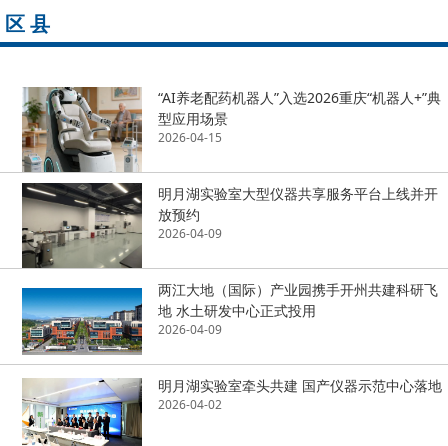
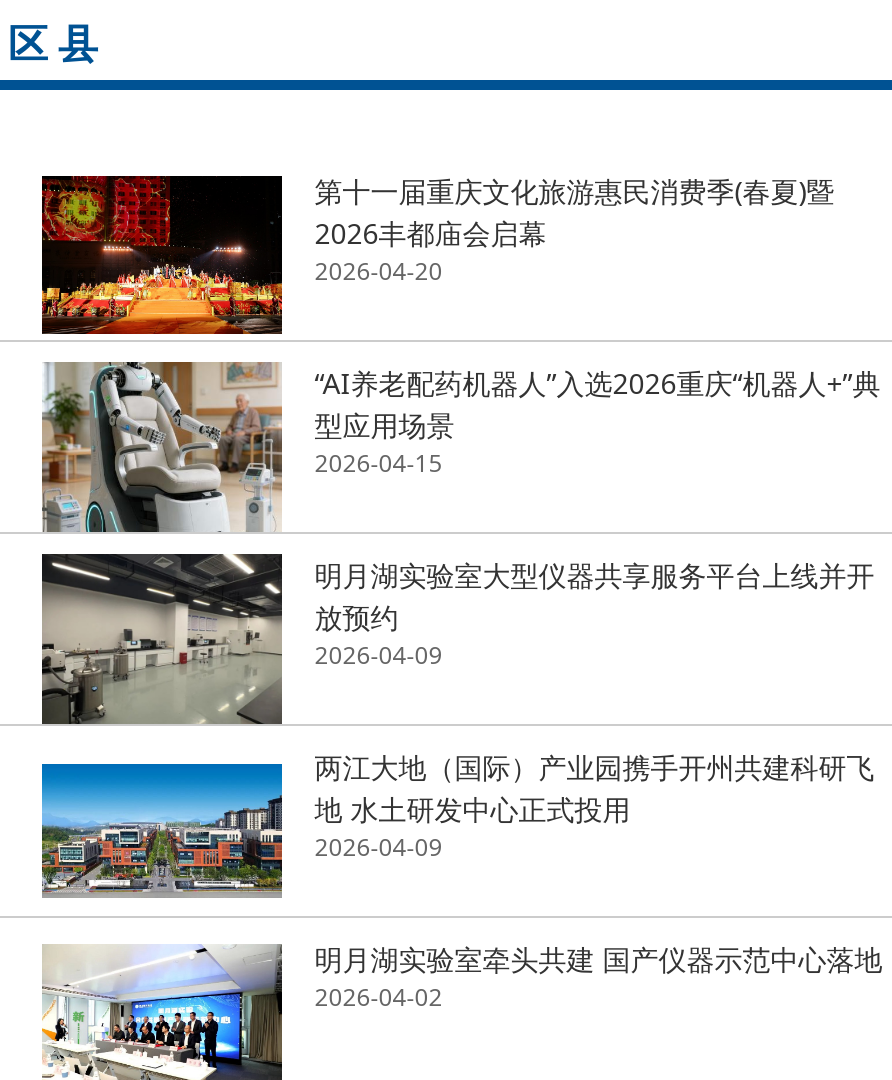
+ [image]
+ 第十一届重庆文化旅游惠民消费季(春夏)暨
+ 2026丰都庙会启幕
+ 2026-04-20
